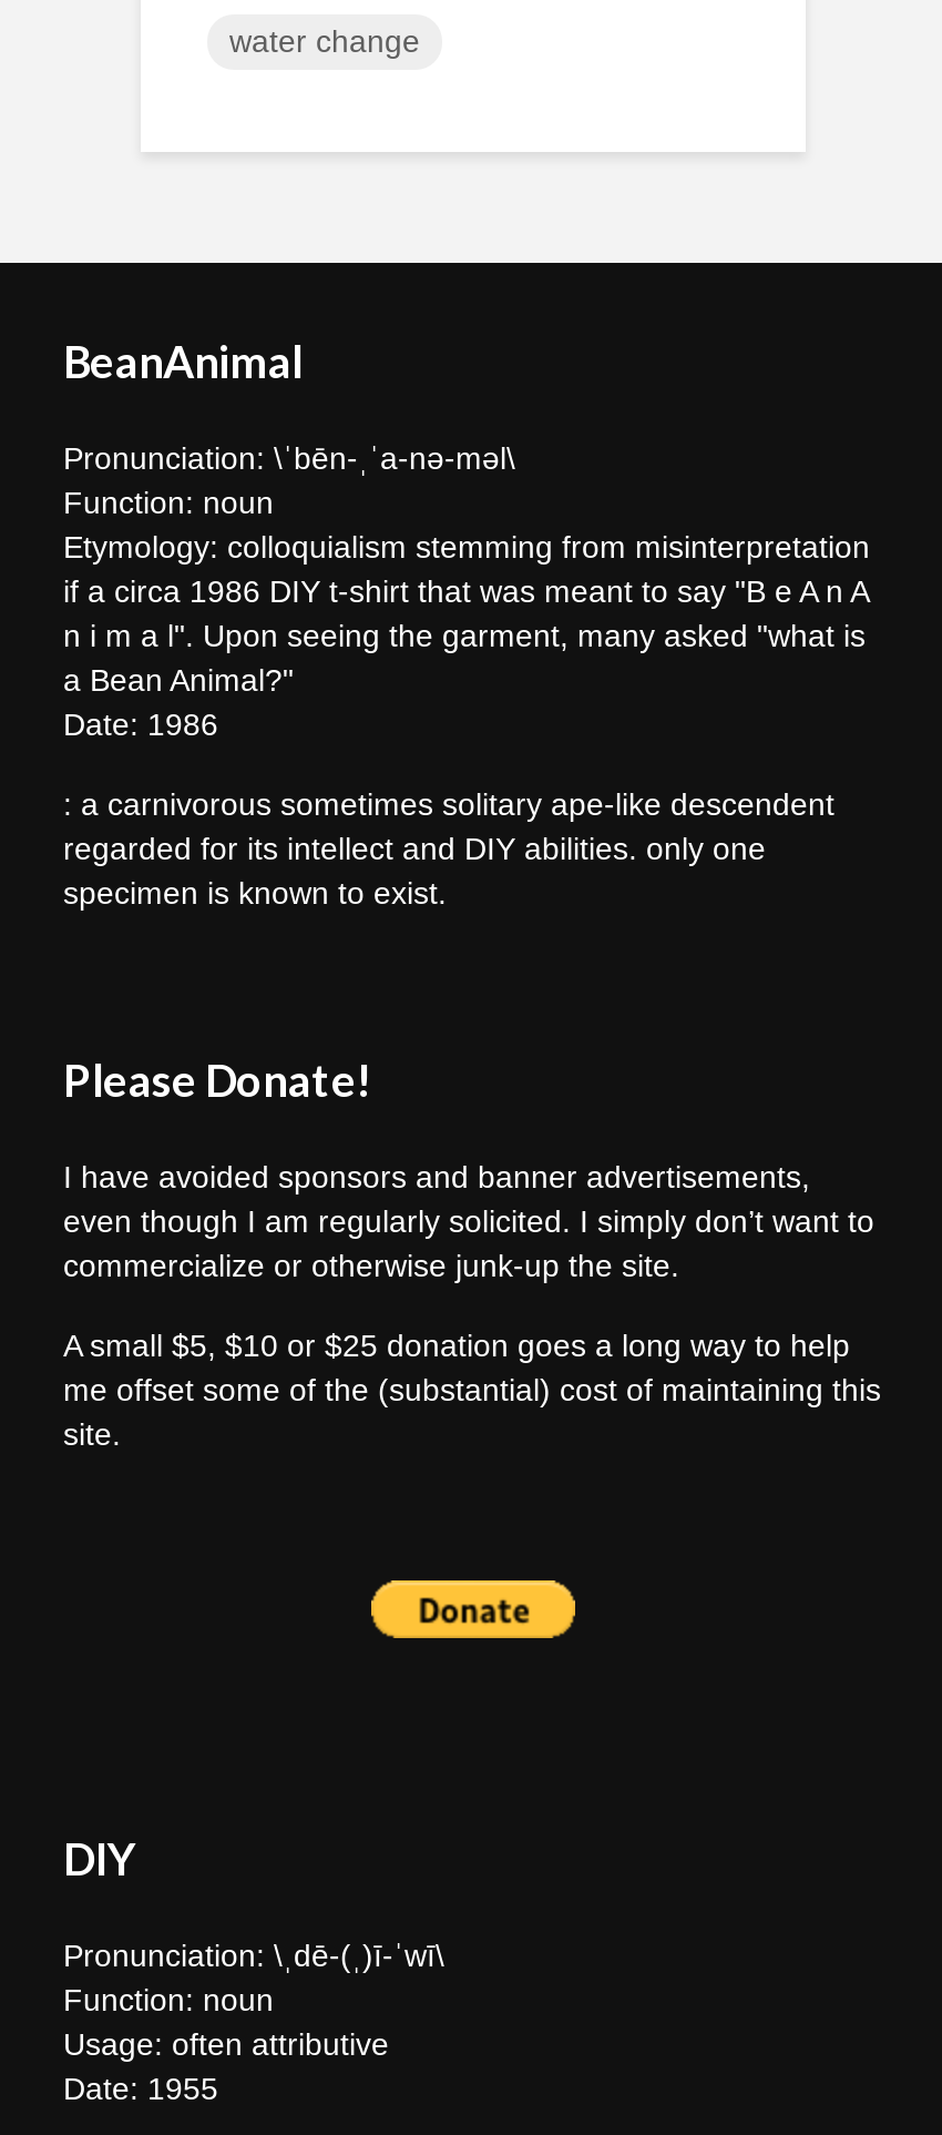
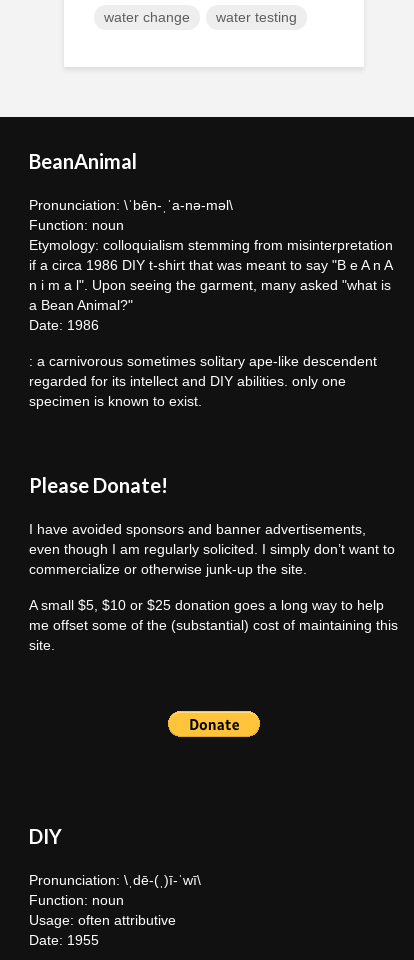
+ water testing
